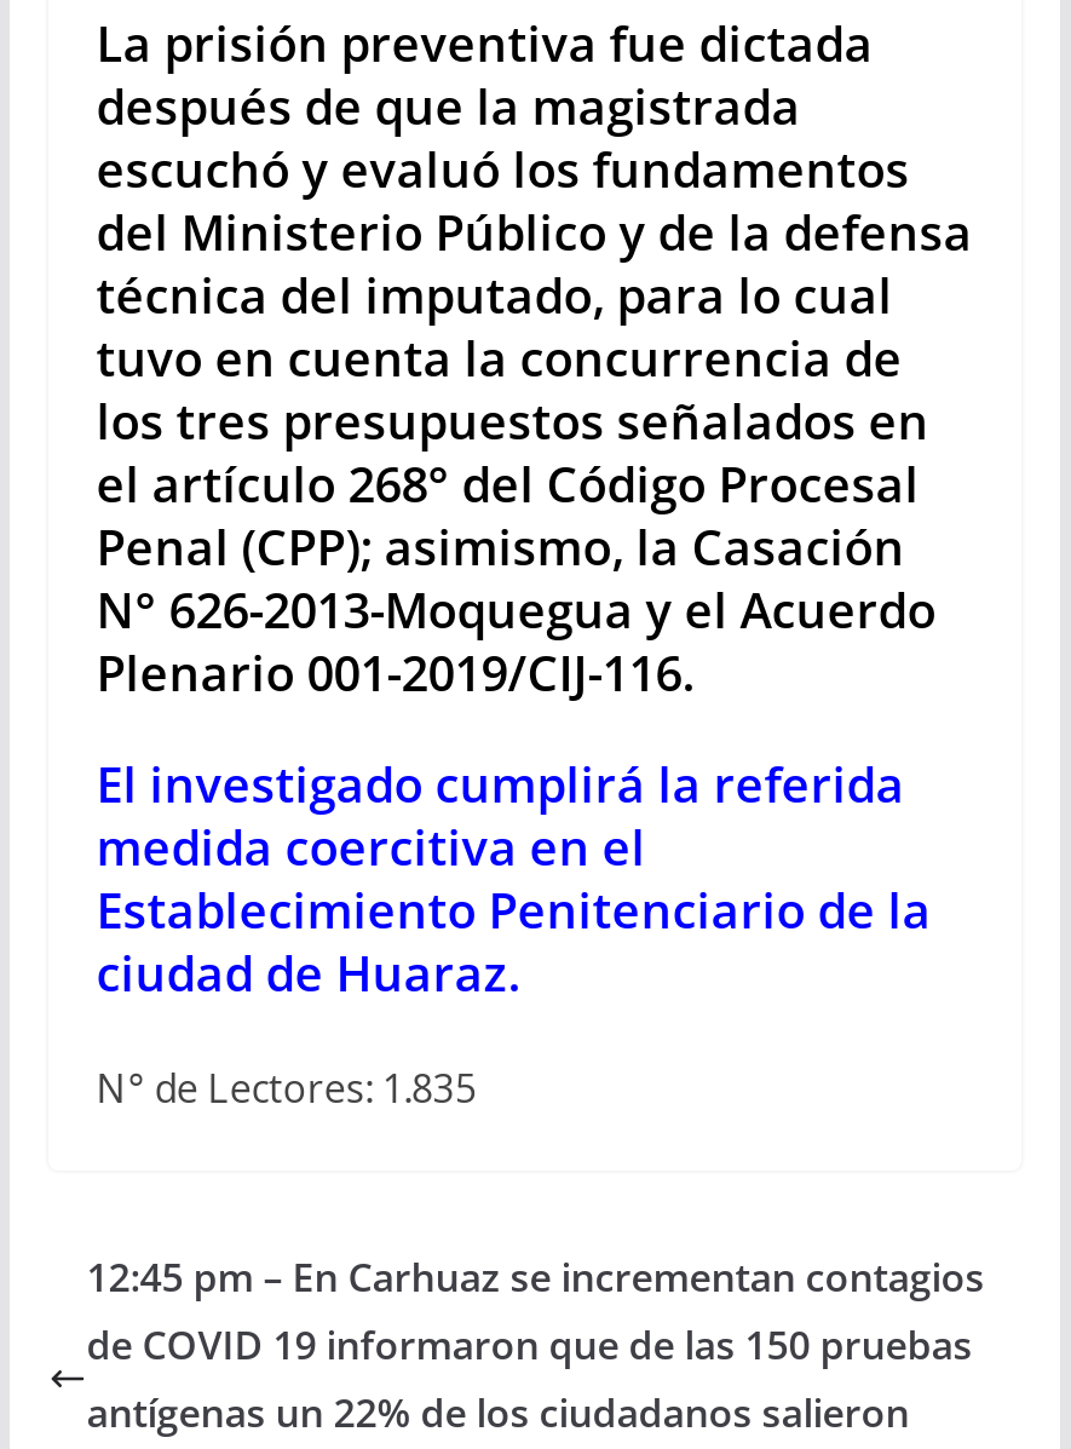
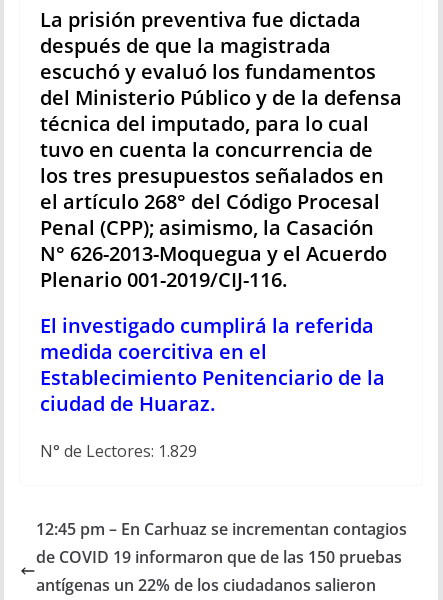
- N° de Lectores: 1.835
+ N° de Lectores: 1.829
